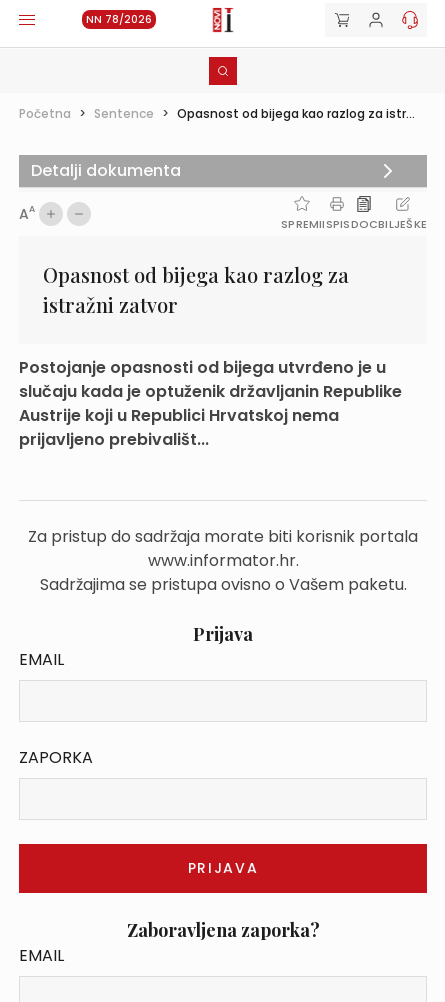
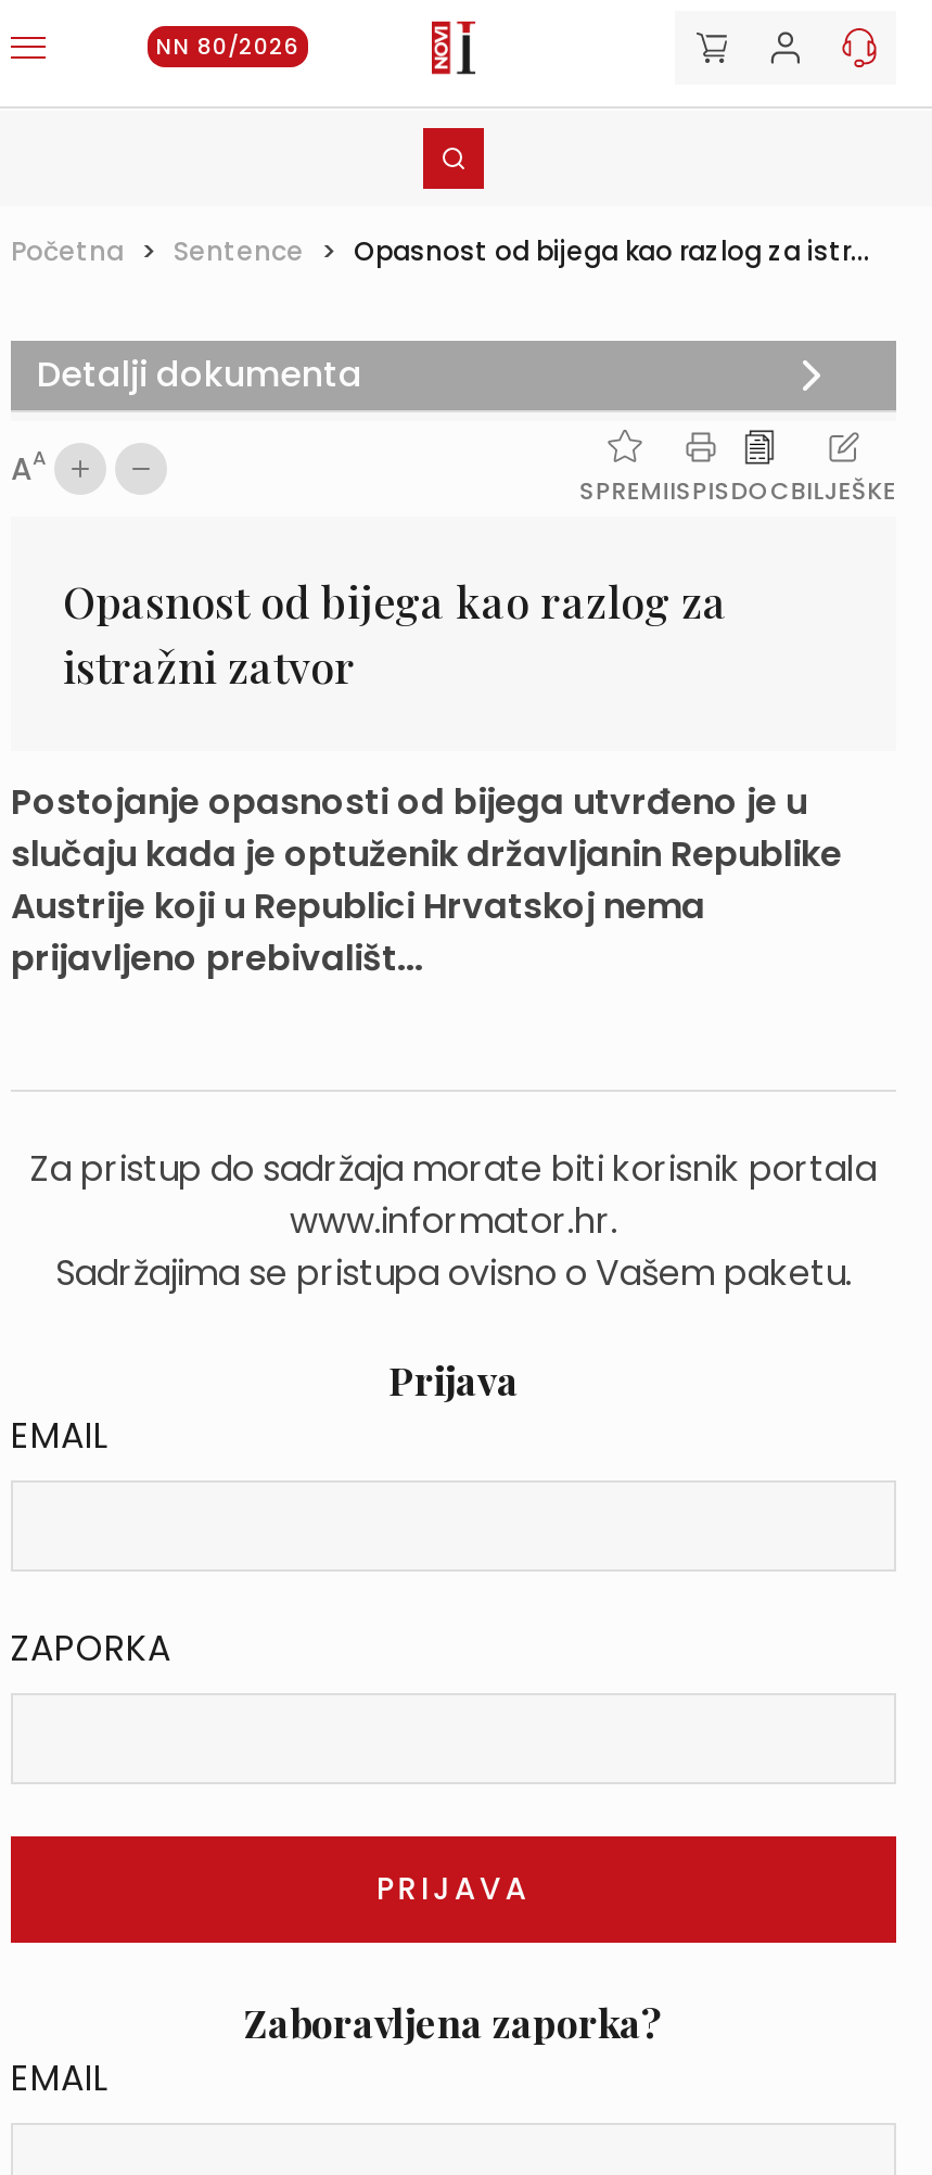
- NN 78/2026
+ NN 80/2026
